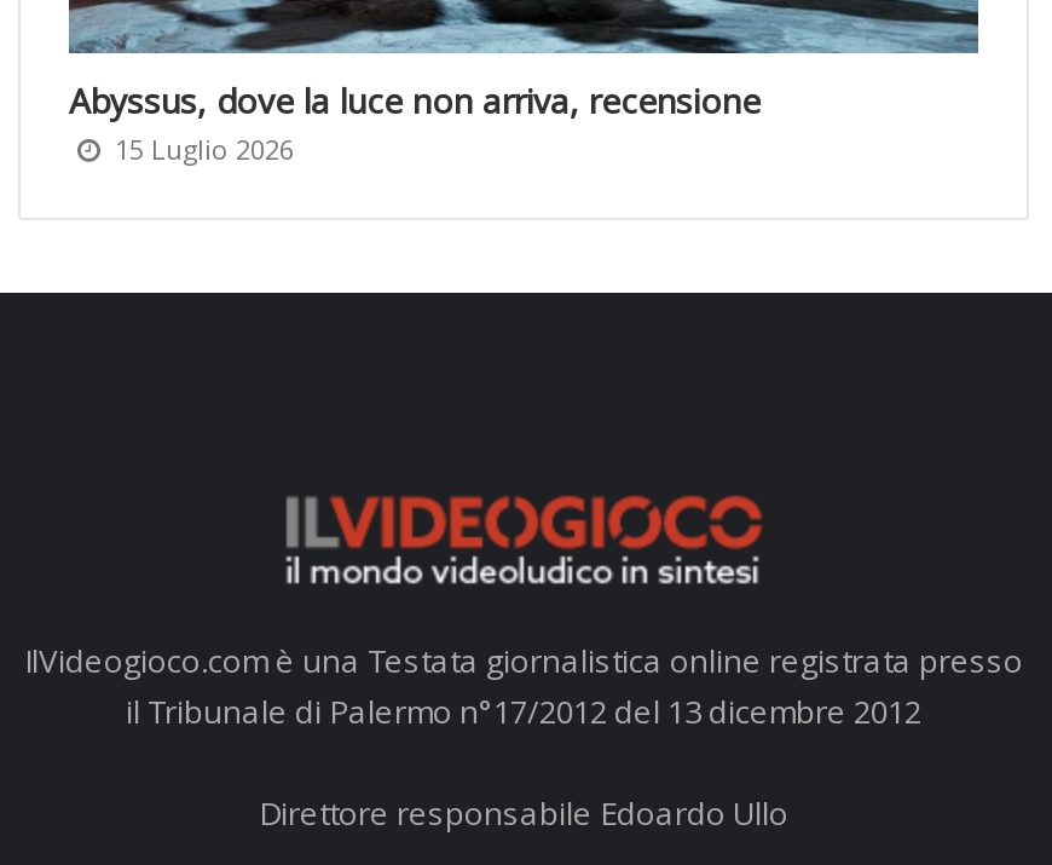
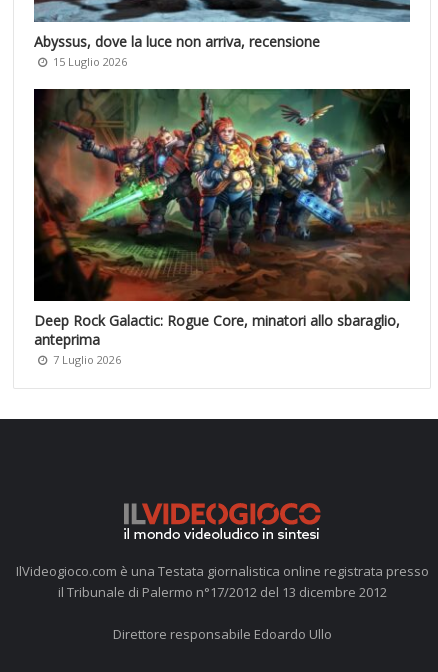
+ [image]
+ Deep Rock Galactic: Rogue Core, minatori allo sbaraglio,
+ anteprima
+ 7 Luglio 2026
